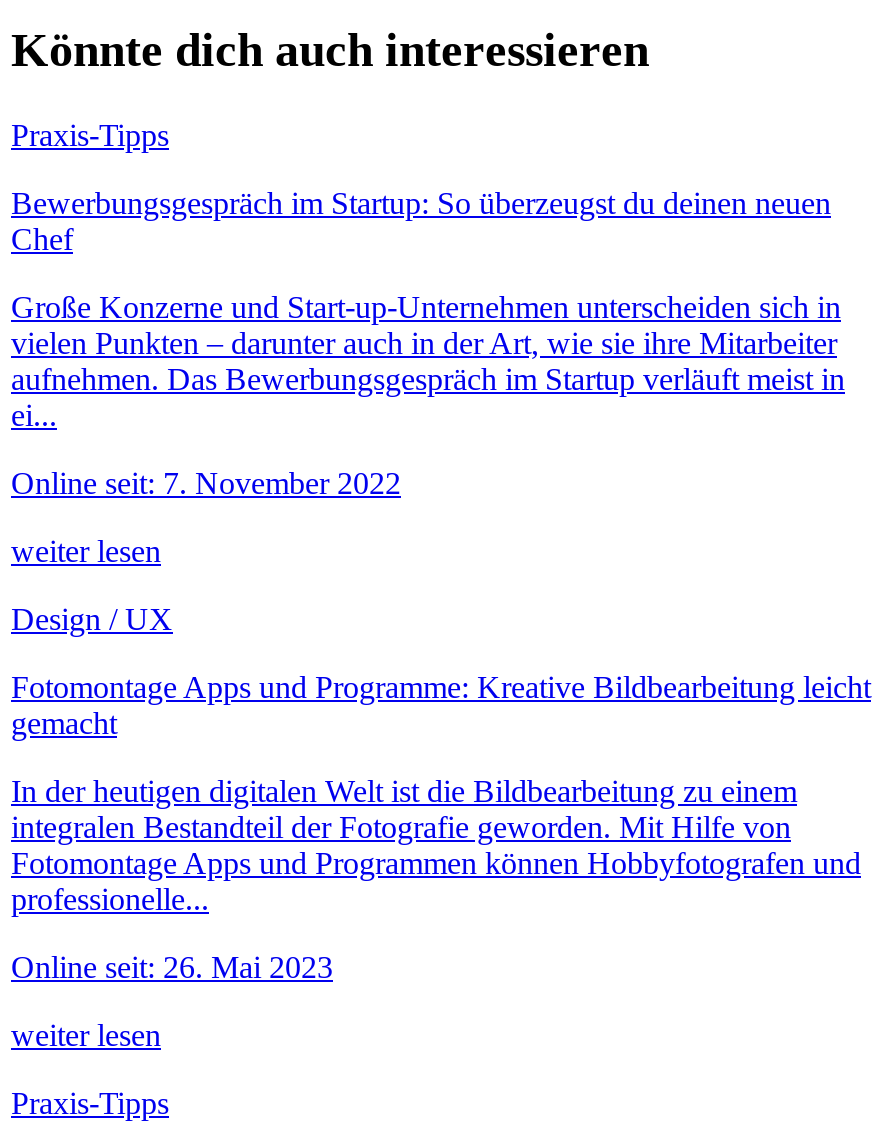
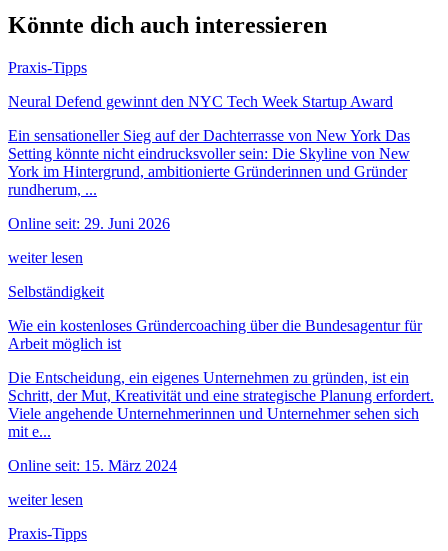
- Bewerbungsgespräch im Startup: So überzeugst du deinen neuen
- Chef
+ Neural Defend gewinnt den NYC Tech Week Startup Award

- Große Konzerne und Start-up-Unternehmen unterscheiden sich in
- vielen Punkten – darunter auch in der Art, wie sie ihre Mitarbeiter
- aufnehmen. Das Bewerbungsgespräch im Startup verläuft meist in
- ei...
+ Ein sensationeller Sieg auf der Dachterrasse von New York Das
+ Setting könnte nicht eindrucksvoller sein: Die Skyline von New
+ York im Hintergrund, ambitionierte Gründerinnen und Gründer
+ rundherum, ...

- Online seit: 7. November 2022
+ Online seit: 29. Juni 2026

- Design / UX
+ Selbständigkeit

- Fotomontage Apps und Programme: Kreative Bildbearbeitung leicht
- gemacht
+ Wie ein kostenloses Gründercoaching über die Bundesagentur für
+ Arbeit möglich ist

- In der heutigen digitalen Welt ist die Bildbearbeitung zu einem
- integralen Bestandteil der Fotografie geworden. Mit Hilfe von
- Fotomontage Apps und Programmen können Hobbyfotografen und
- professionelle...
+ Die Entscheidung, ein eigenes Unternehmen zu gründen, ist ein
+ Schritt, der Mut, Kreativität und eine strategische Planung erfordert.
+ Viele angehende Unternehmerinnen und Unternehmer sehen sich
+ mit e...

- Online seit: 26. Mai 2023
+ Online seit: 15. März 2024
